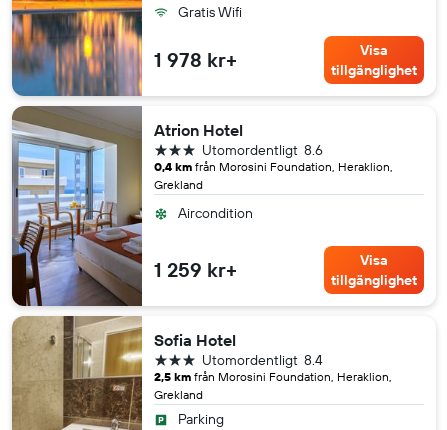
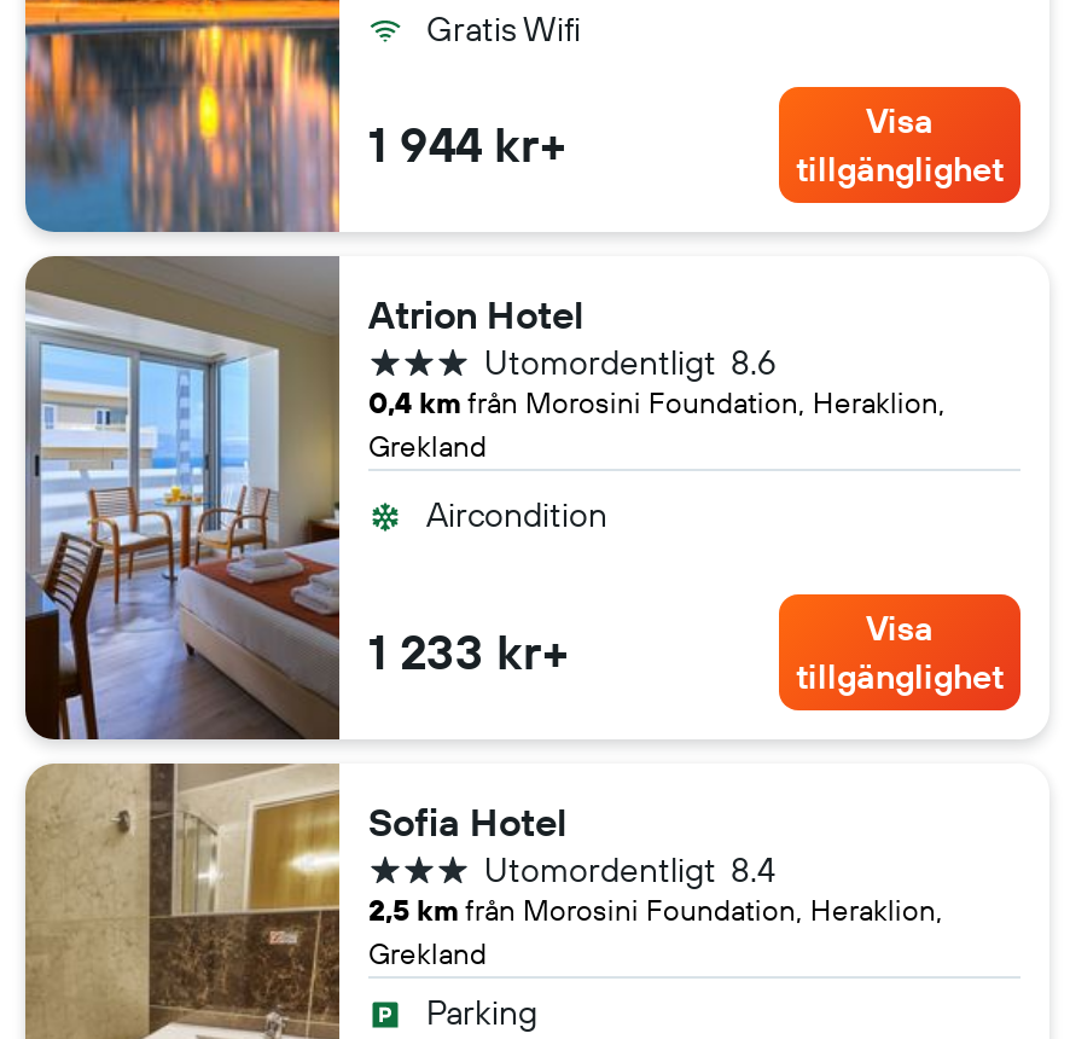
- 1 978 kr+
+ 1 944 kr+

- 1 259 kr+
+ 1 233 kr+
